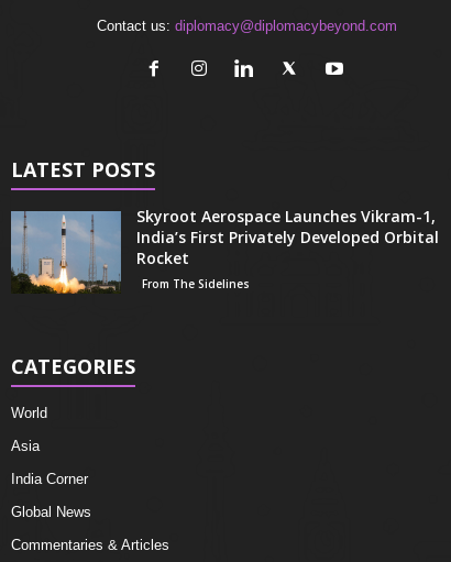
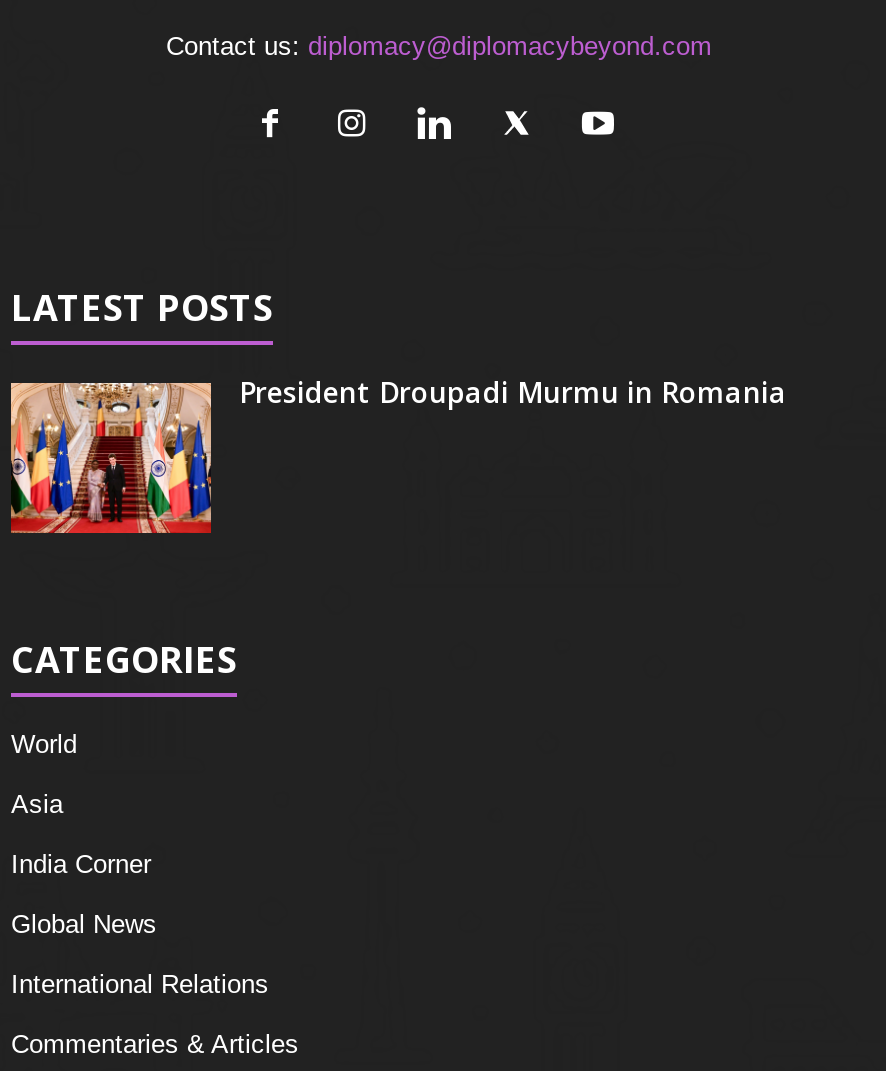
- [image]
- Skyroot Aerospace Launches Vikram-1,
- India’s First Privately Developed Orbital
- Rocket
- From The Sidelines
+ [image]
+ President Droupadi Murmu in Romania

+ International Relations
